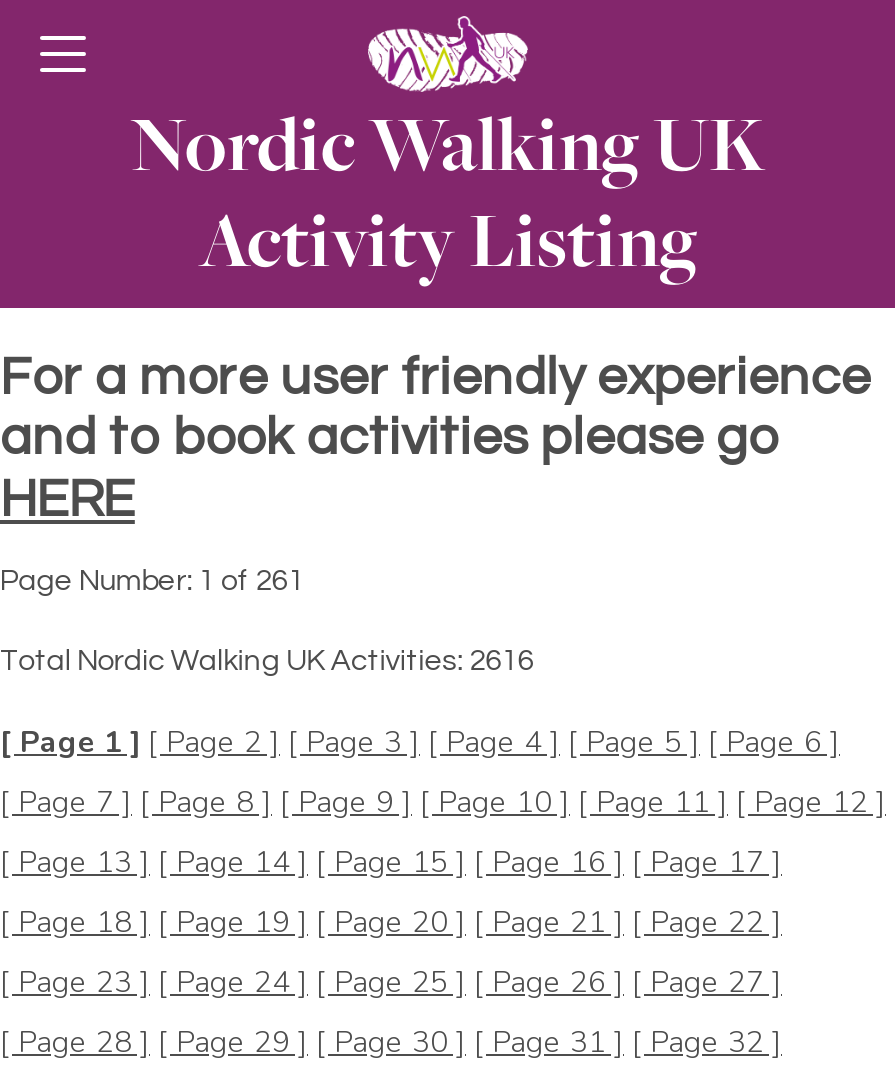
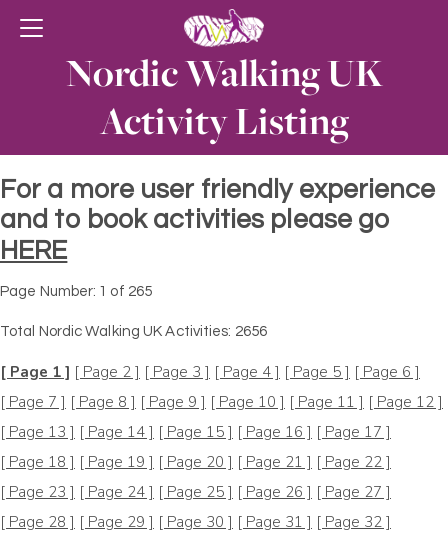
- Page Number: 1 of 261
+ Page Number: 1 of 265

- Total Nordic Walking UK Activities: 2616
+ Total Nordic Walking UK Activities: 2656
